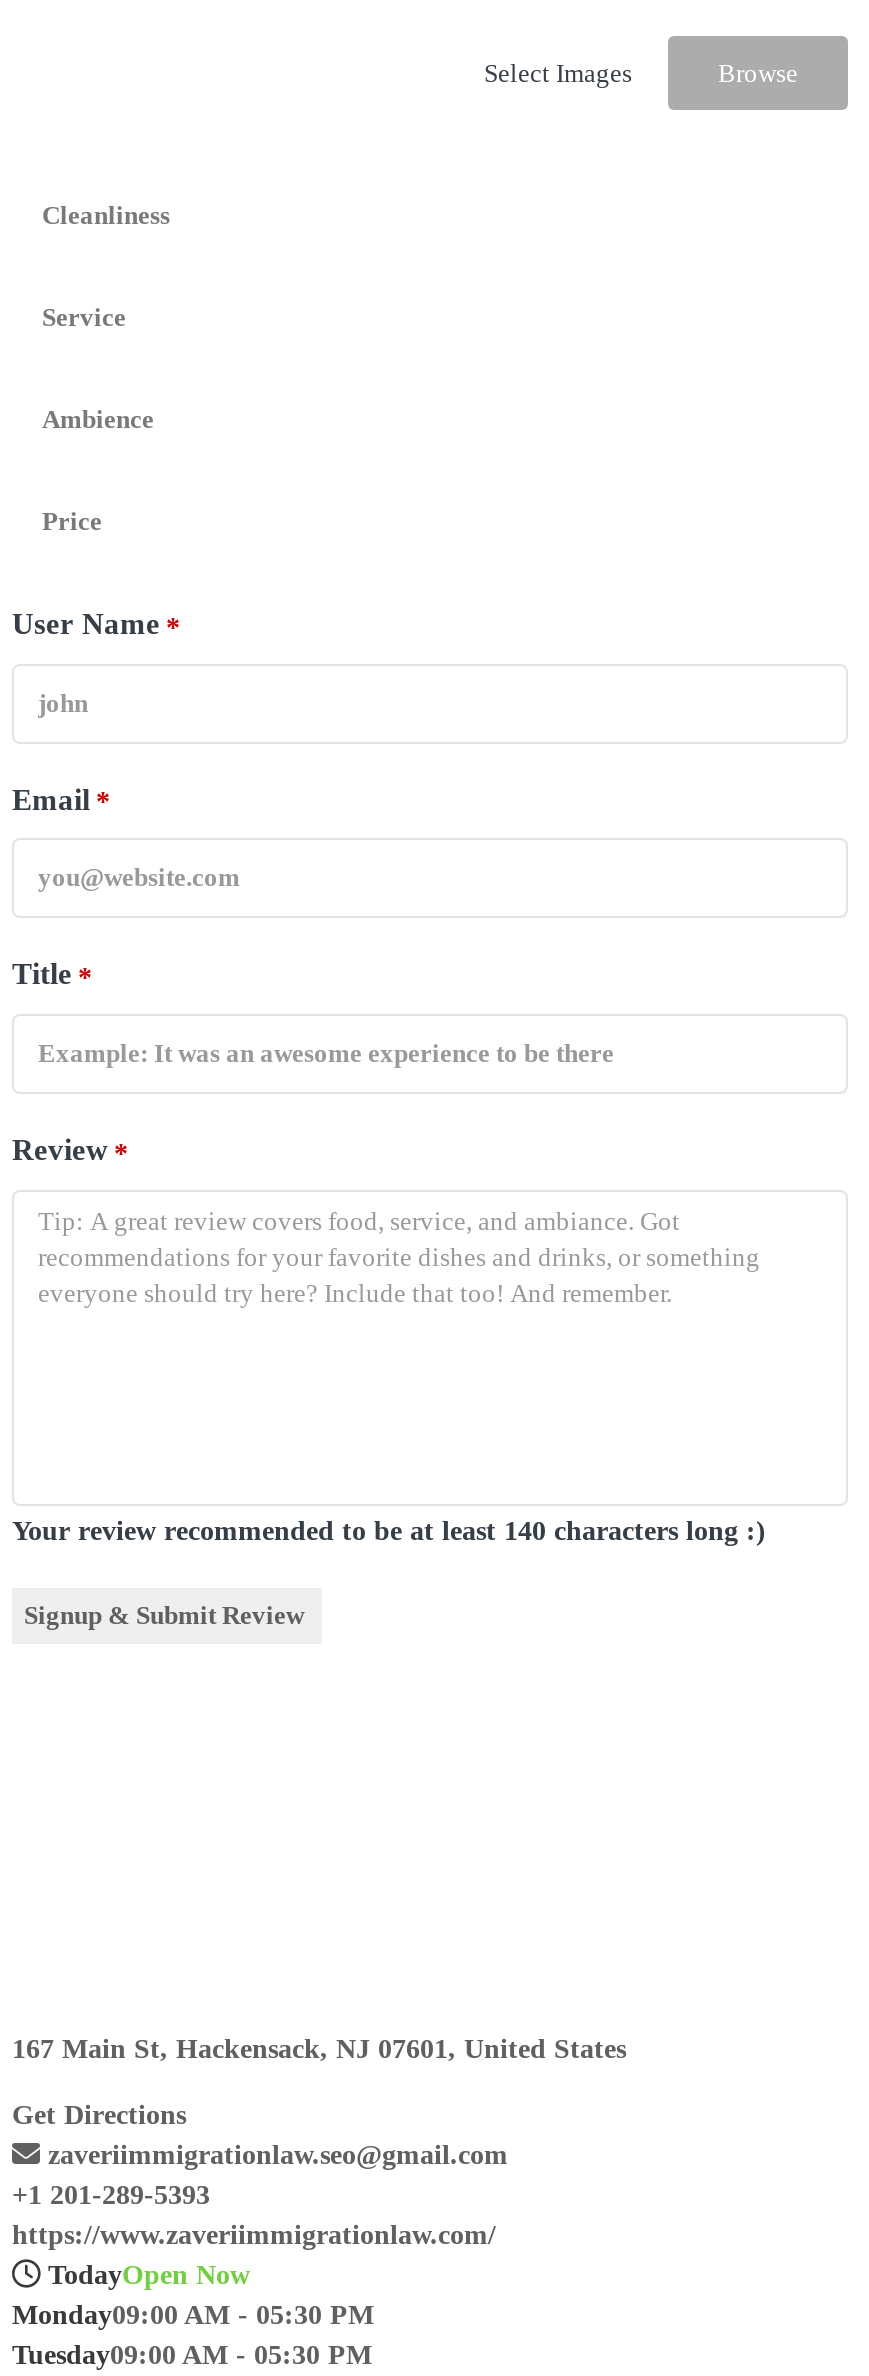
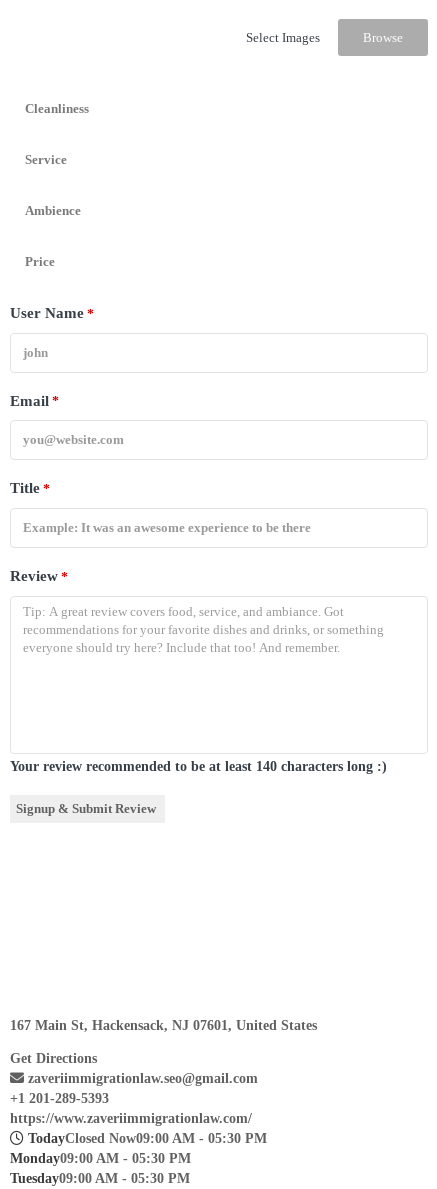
- TodayOpen Now
+ TodayClosed Now09:00 AM - 05:30 PM
